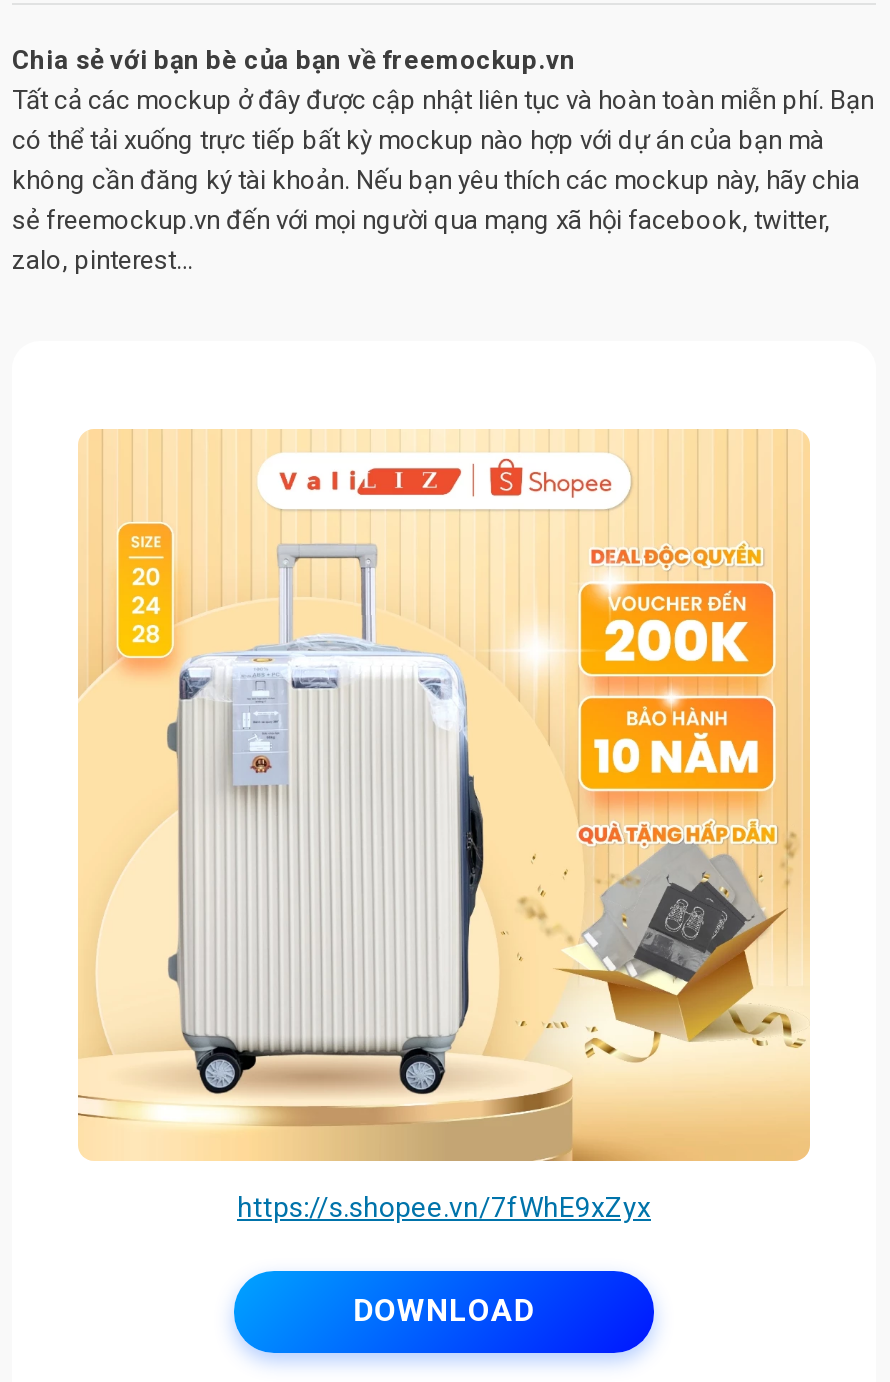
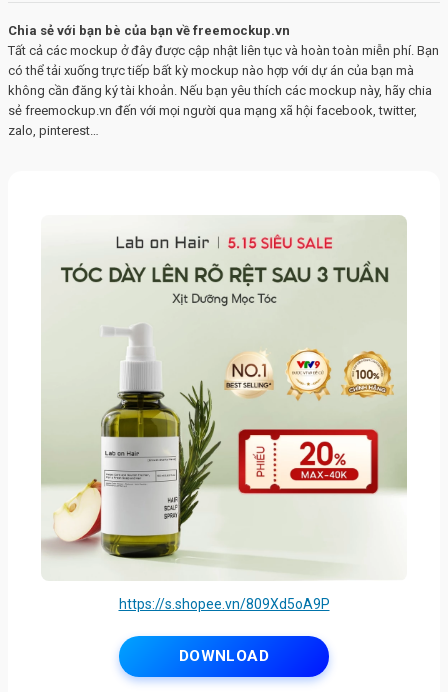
- [image]
- https://s.shopee.vn/7fWhE9xZyx
+ [image]
+ https://s.shopee.vn/809Xd5oA9P
